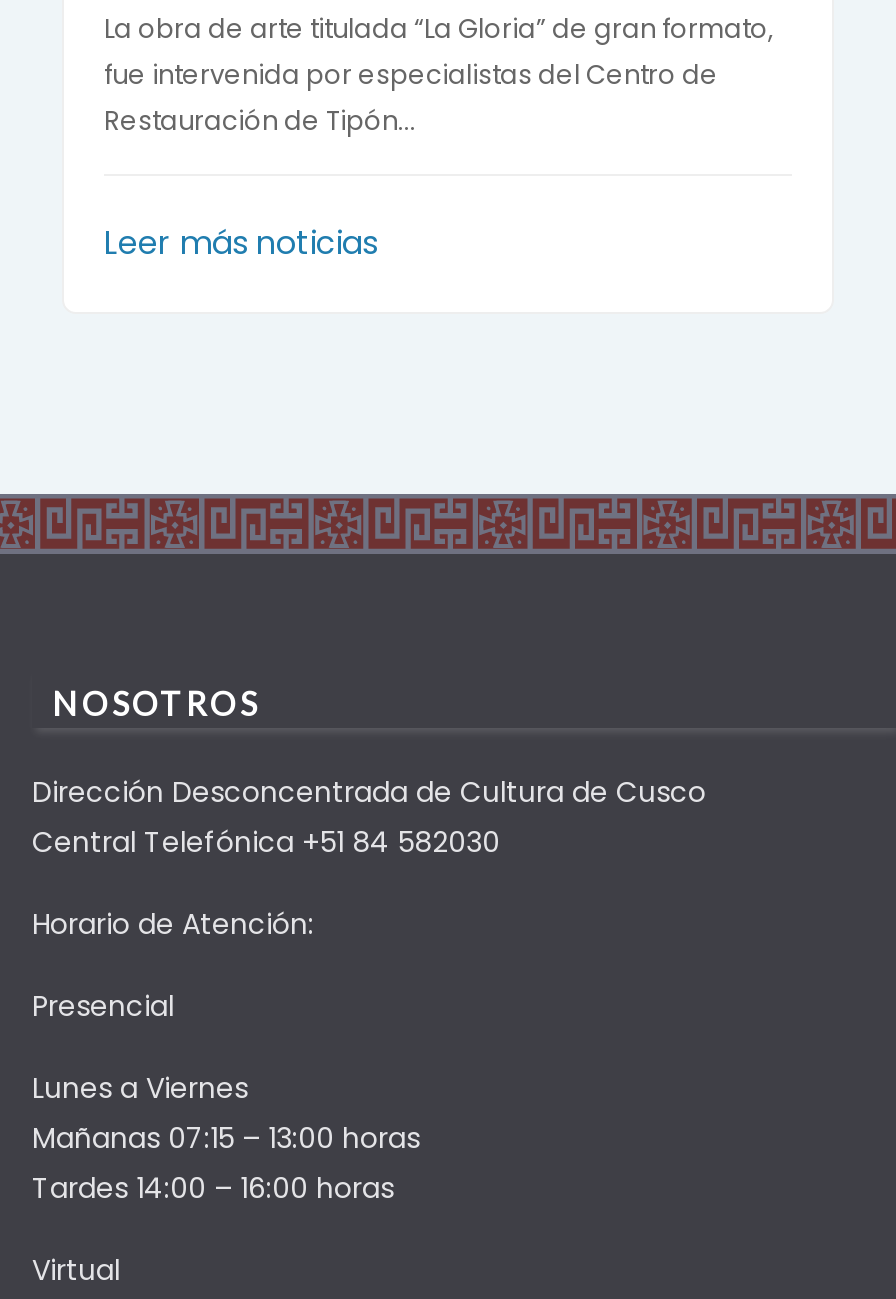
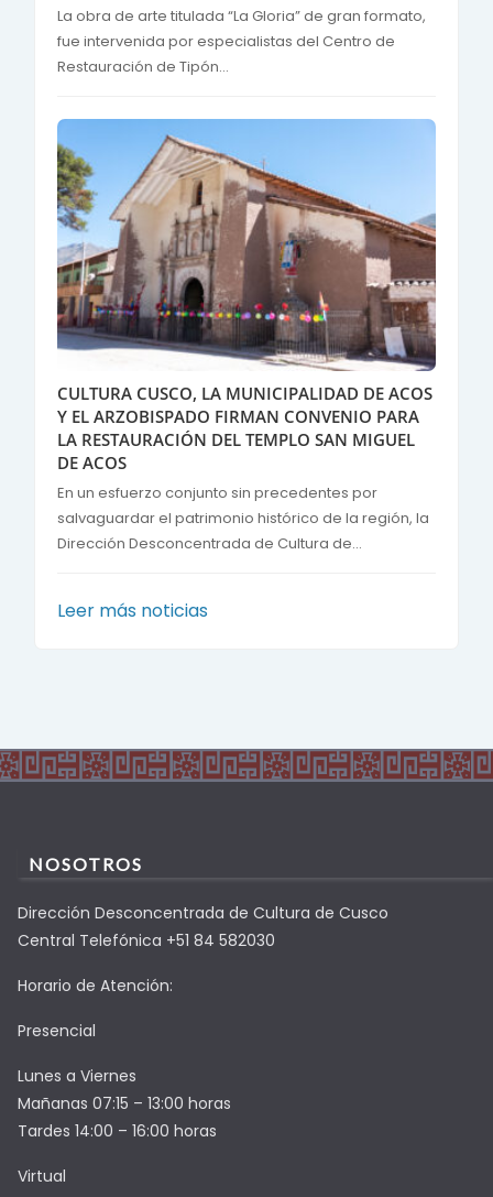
+ [image]
+ CULTURA CUSCO, LA MUNICIPALIDAD DE ACOS
+ Y EL ARZOBISPADO FIRMAN CONVENIO PARA
+ LA RESTAURACIÓN DEL TEMPLO SAN MIGUEL
+ DE ACOS
+ En un esfuerzo conjunto sin precedentes por
+ salvaguardar el patrimonio histórico de la región, la
+ Dirección Desconcentrada de Cultura de...
